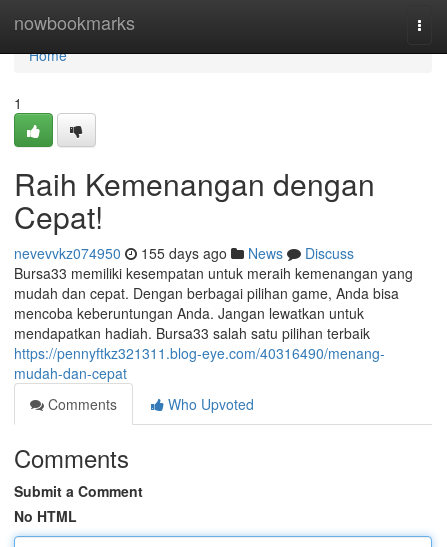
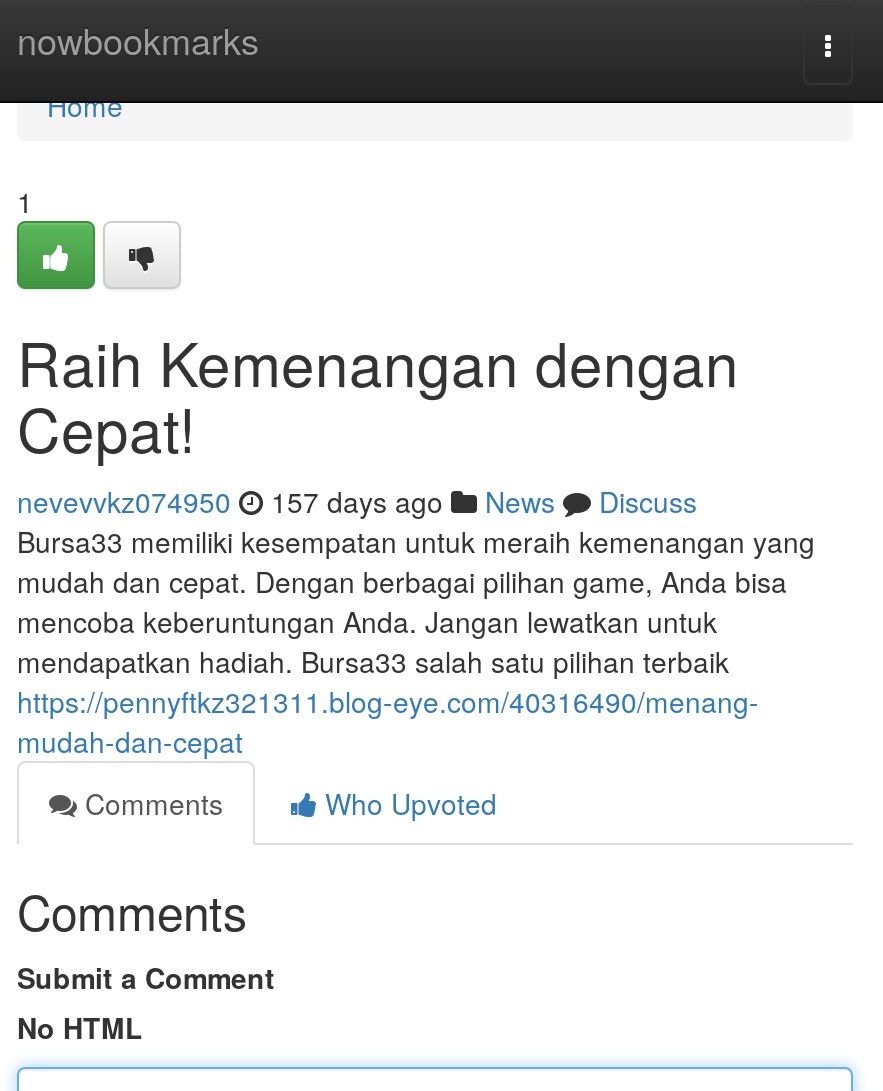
- nevevvkz074950 155 days ago News Discuss
+ nevevvkz074950 157 days ago News Discuss
